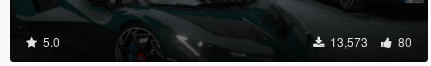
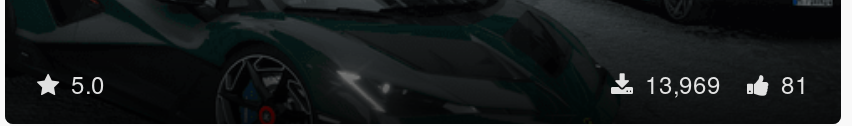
- 13,573
+ 13,969

- 80
+ 81
